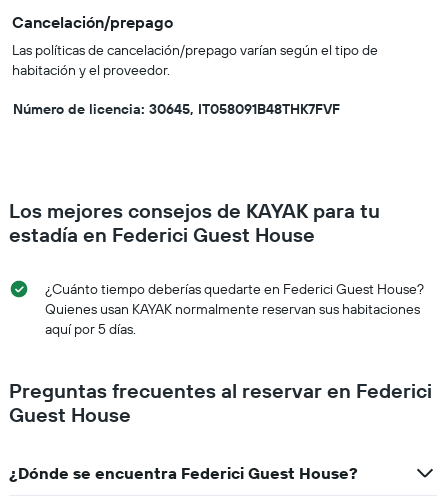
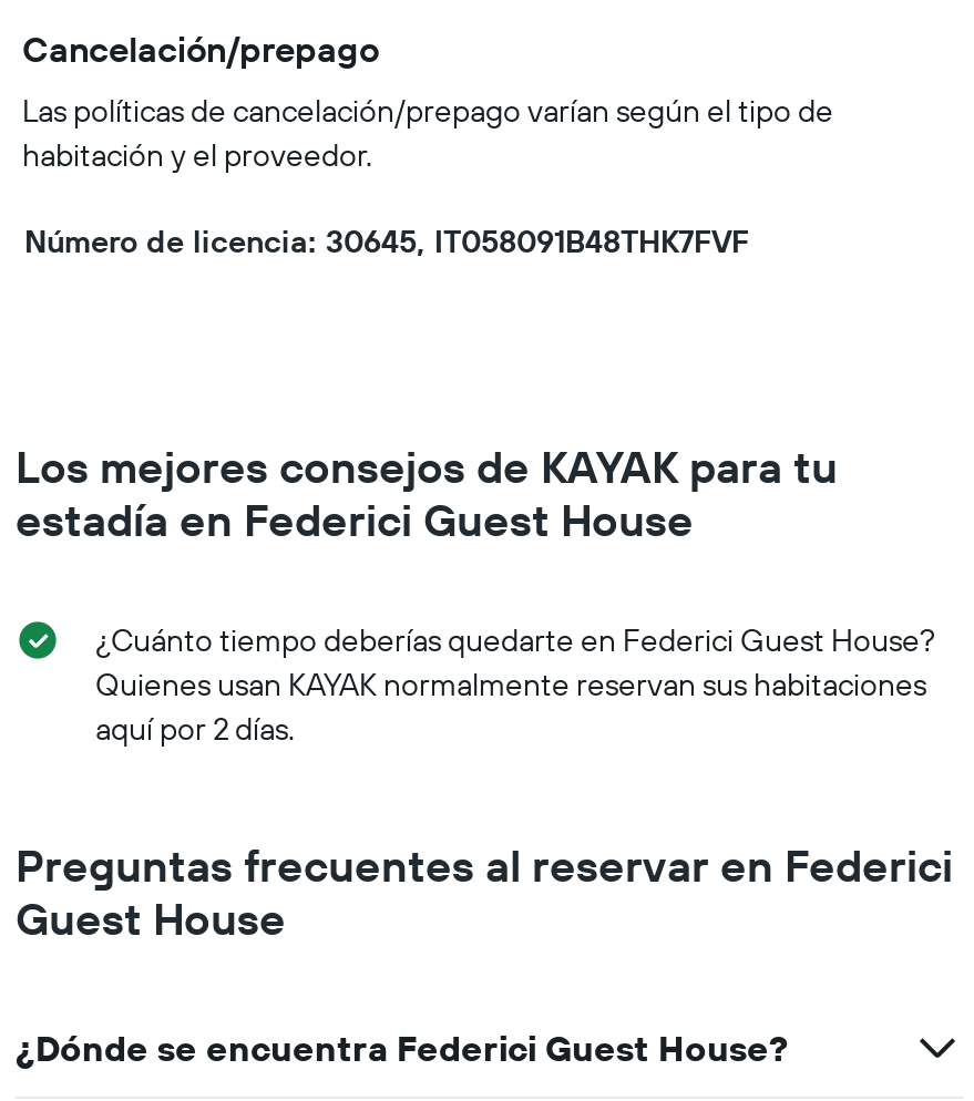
- aquí por 5 días.
+ aquí por 2 días.
